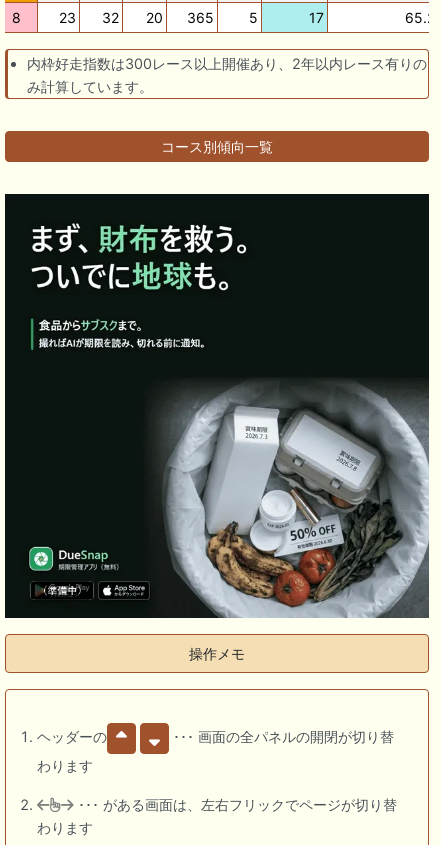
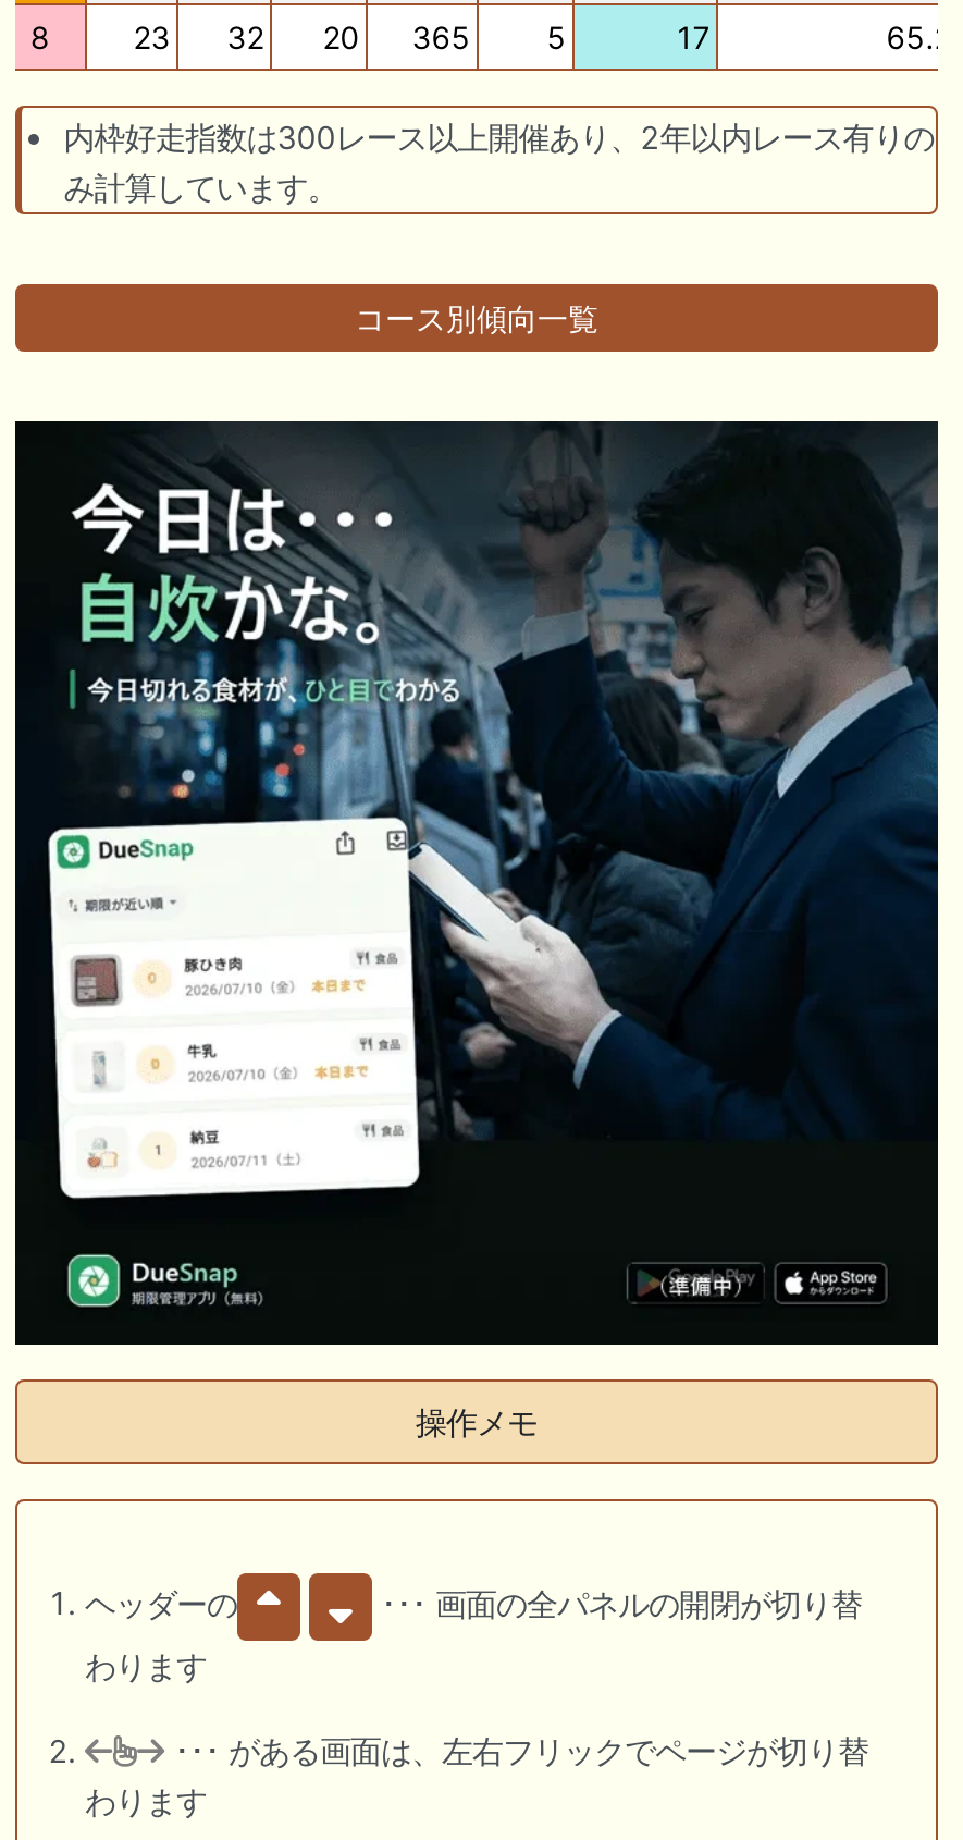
- [image]
+ [image]
